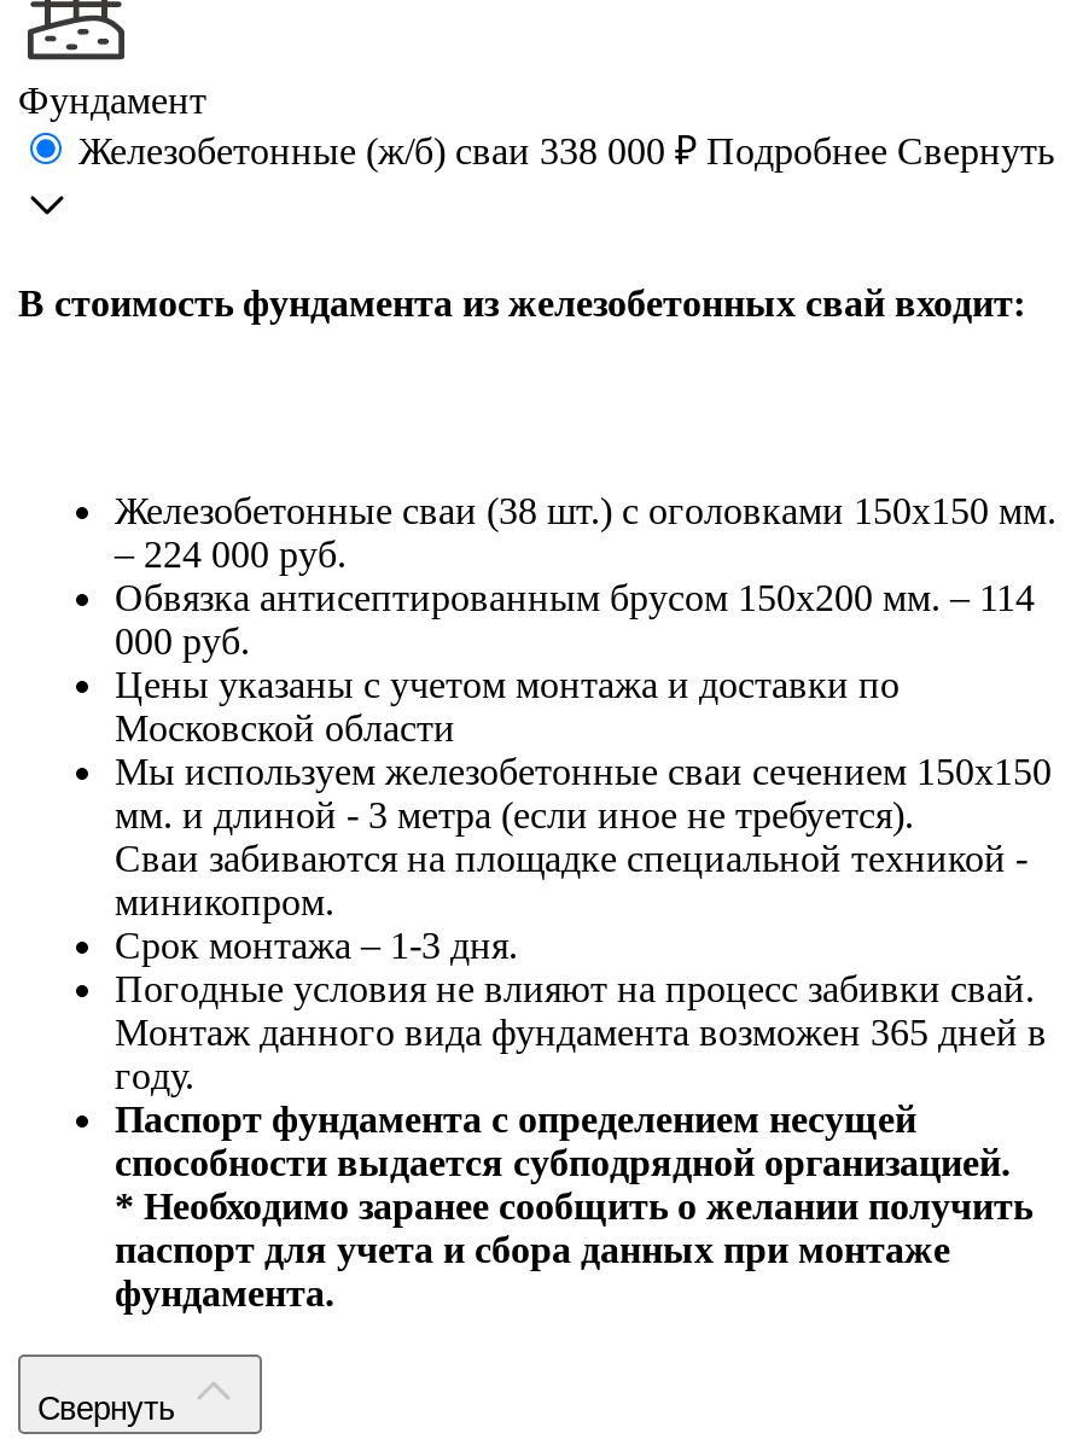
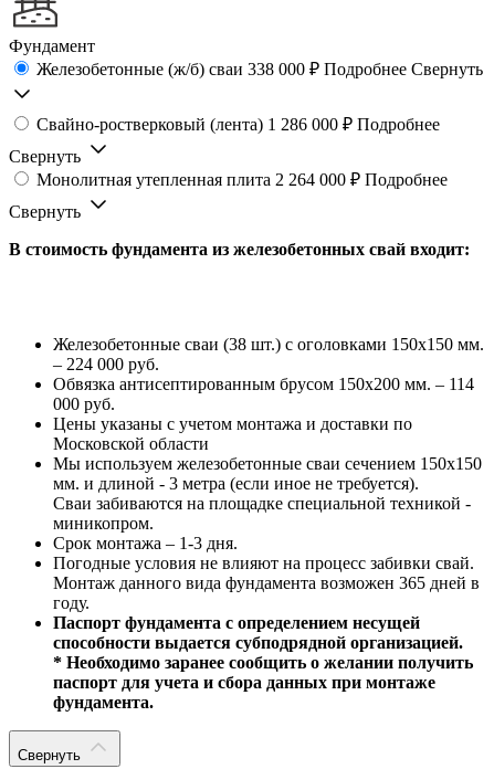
+ Свайно-ростверковый (лента) 1 286 000 ₽ Подробнее
+ Свернуть
+ Монолитная утепленная плита 2 264 000 ₽ Подробнее
+ Свернуть
